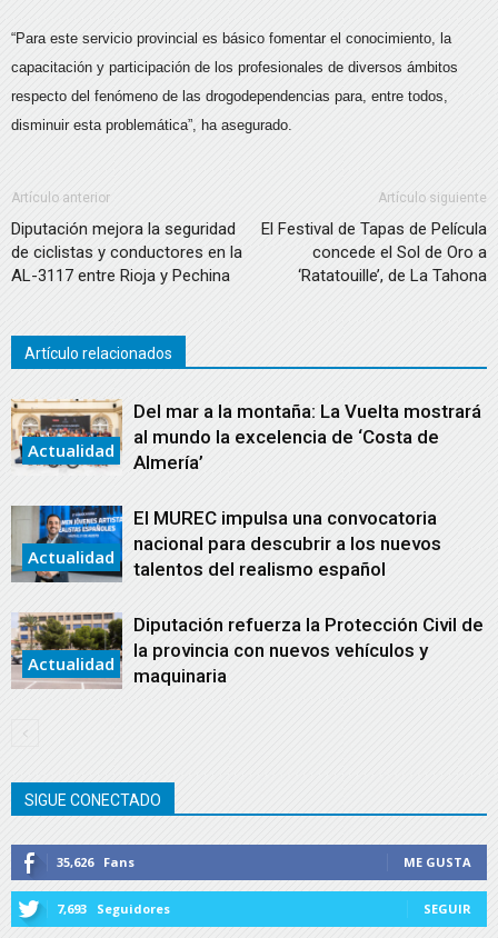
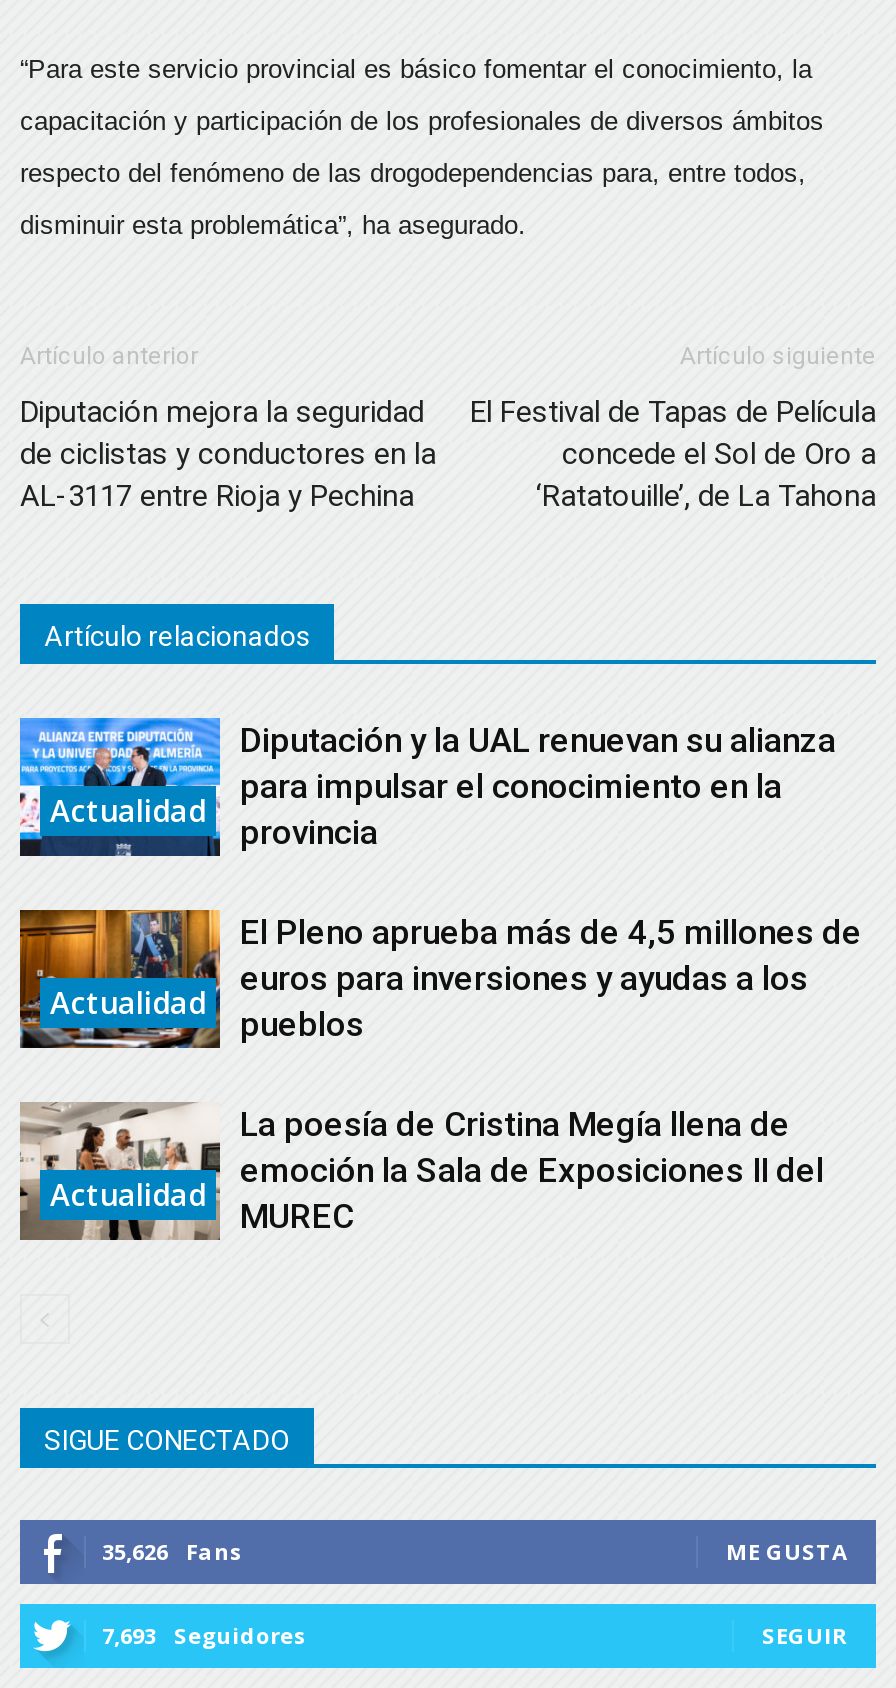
- [image]
- Del mar a la montaña: La Vuelta mostrará
- al mundo la excelencia de ‘Costa de
- Almería’
+ [image]
+ Diputación y la UAL renuevan su alianza
+ para impulsar el conocimiento en la
+ provincia

- [image]
- El MUREC impulsa una convocatoria
- nacional para descubrir a los nuevos
- talentos del realismo español
+ [image]
+ El Pleno aprueba más de 4,5 millones de
+ euros para inversiones y ayudas a los
+ pueblos

- [image]
- Diputación refuerza la Protección Civil de
- la provincia con nuevos vehículos y
- maquinaria
+ [image]
+ La poesía de Cristina Megía llena de
+ emoción la Sala de Exposiciones II del
+ MUREC
